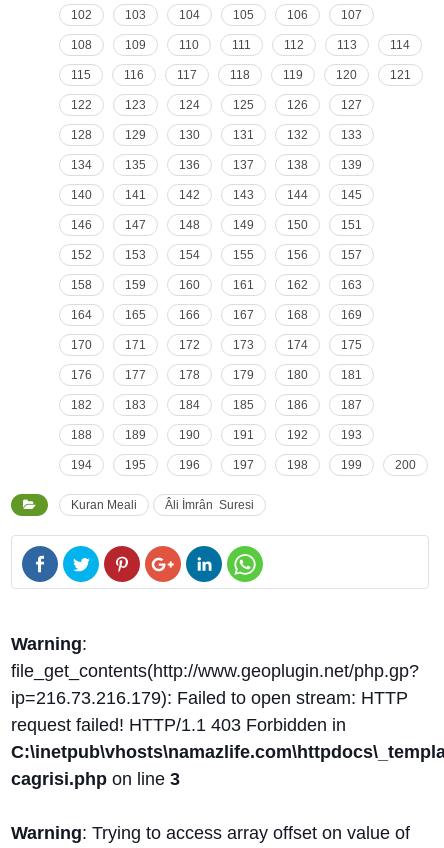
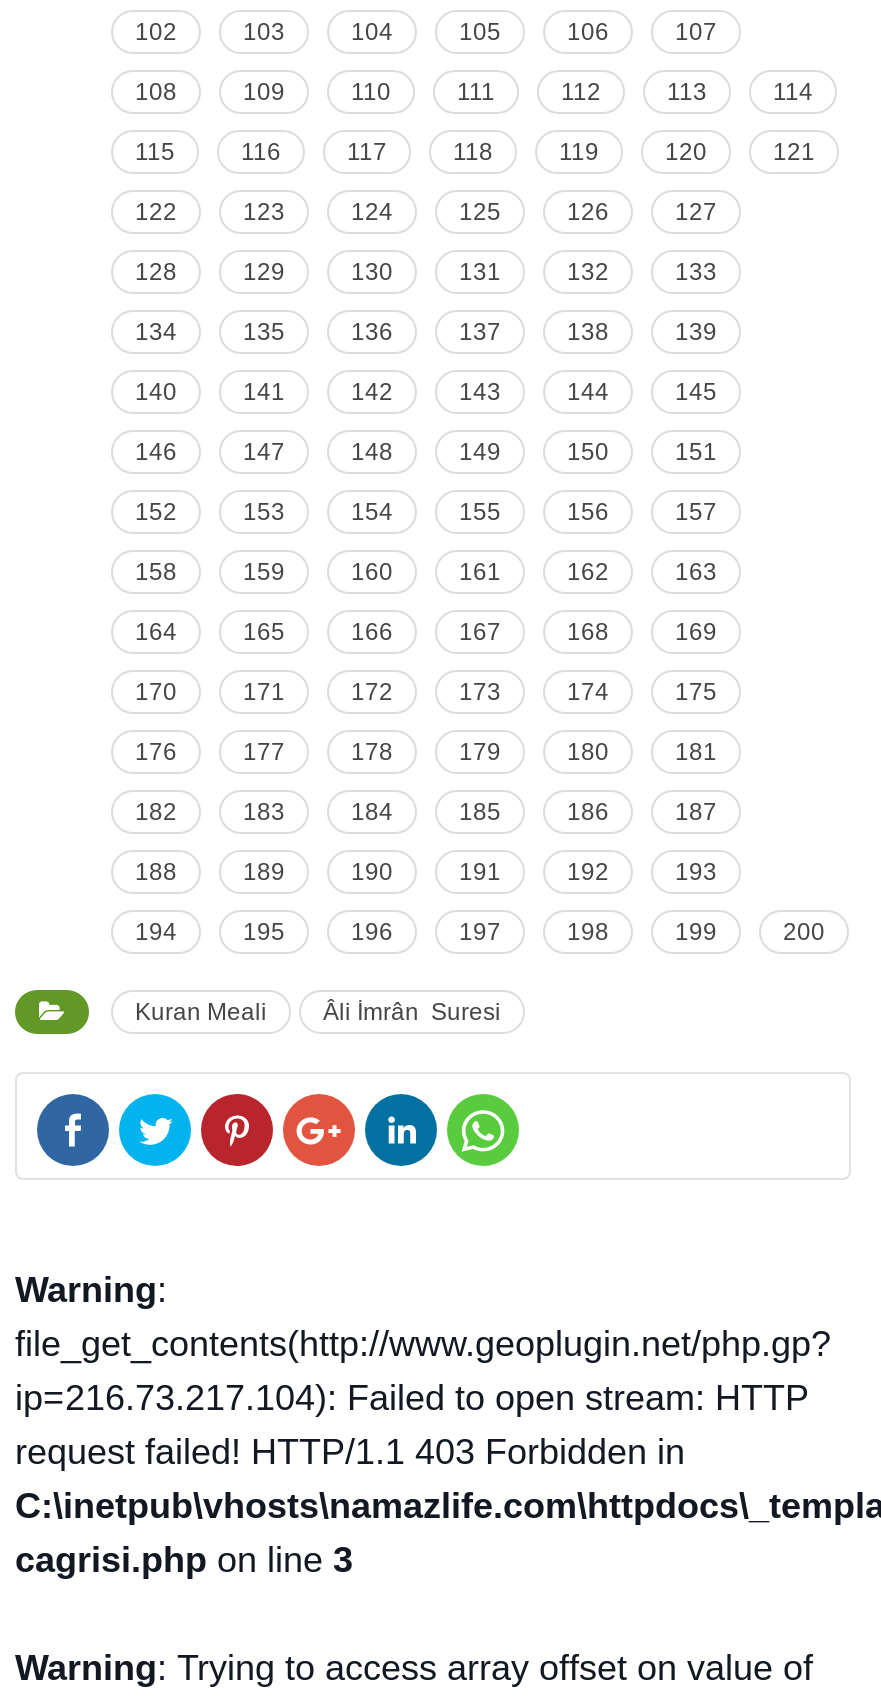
- ip=216.73.216.179): Failed to open stream: HTTP
+ ip=216.73.217.104): Failed to open stream: HTTP
